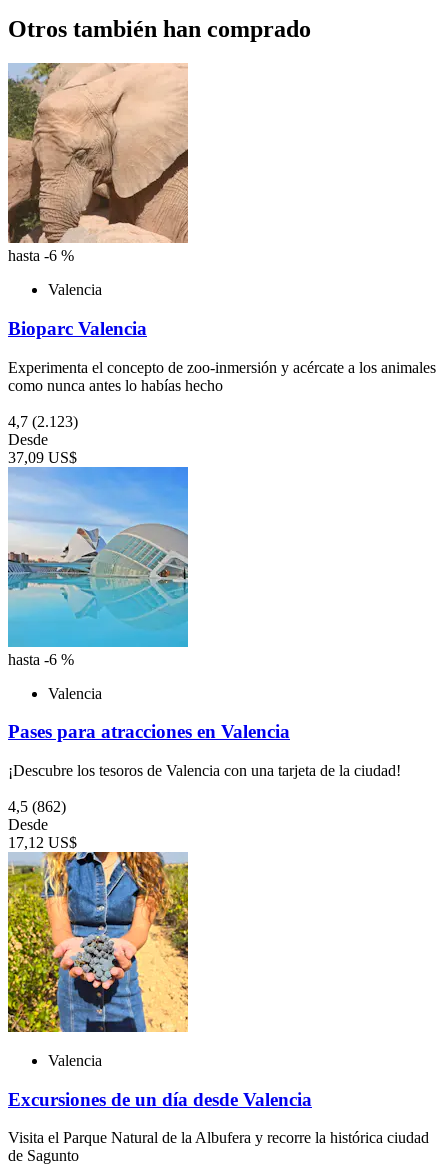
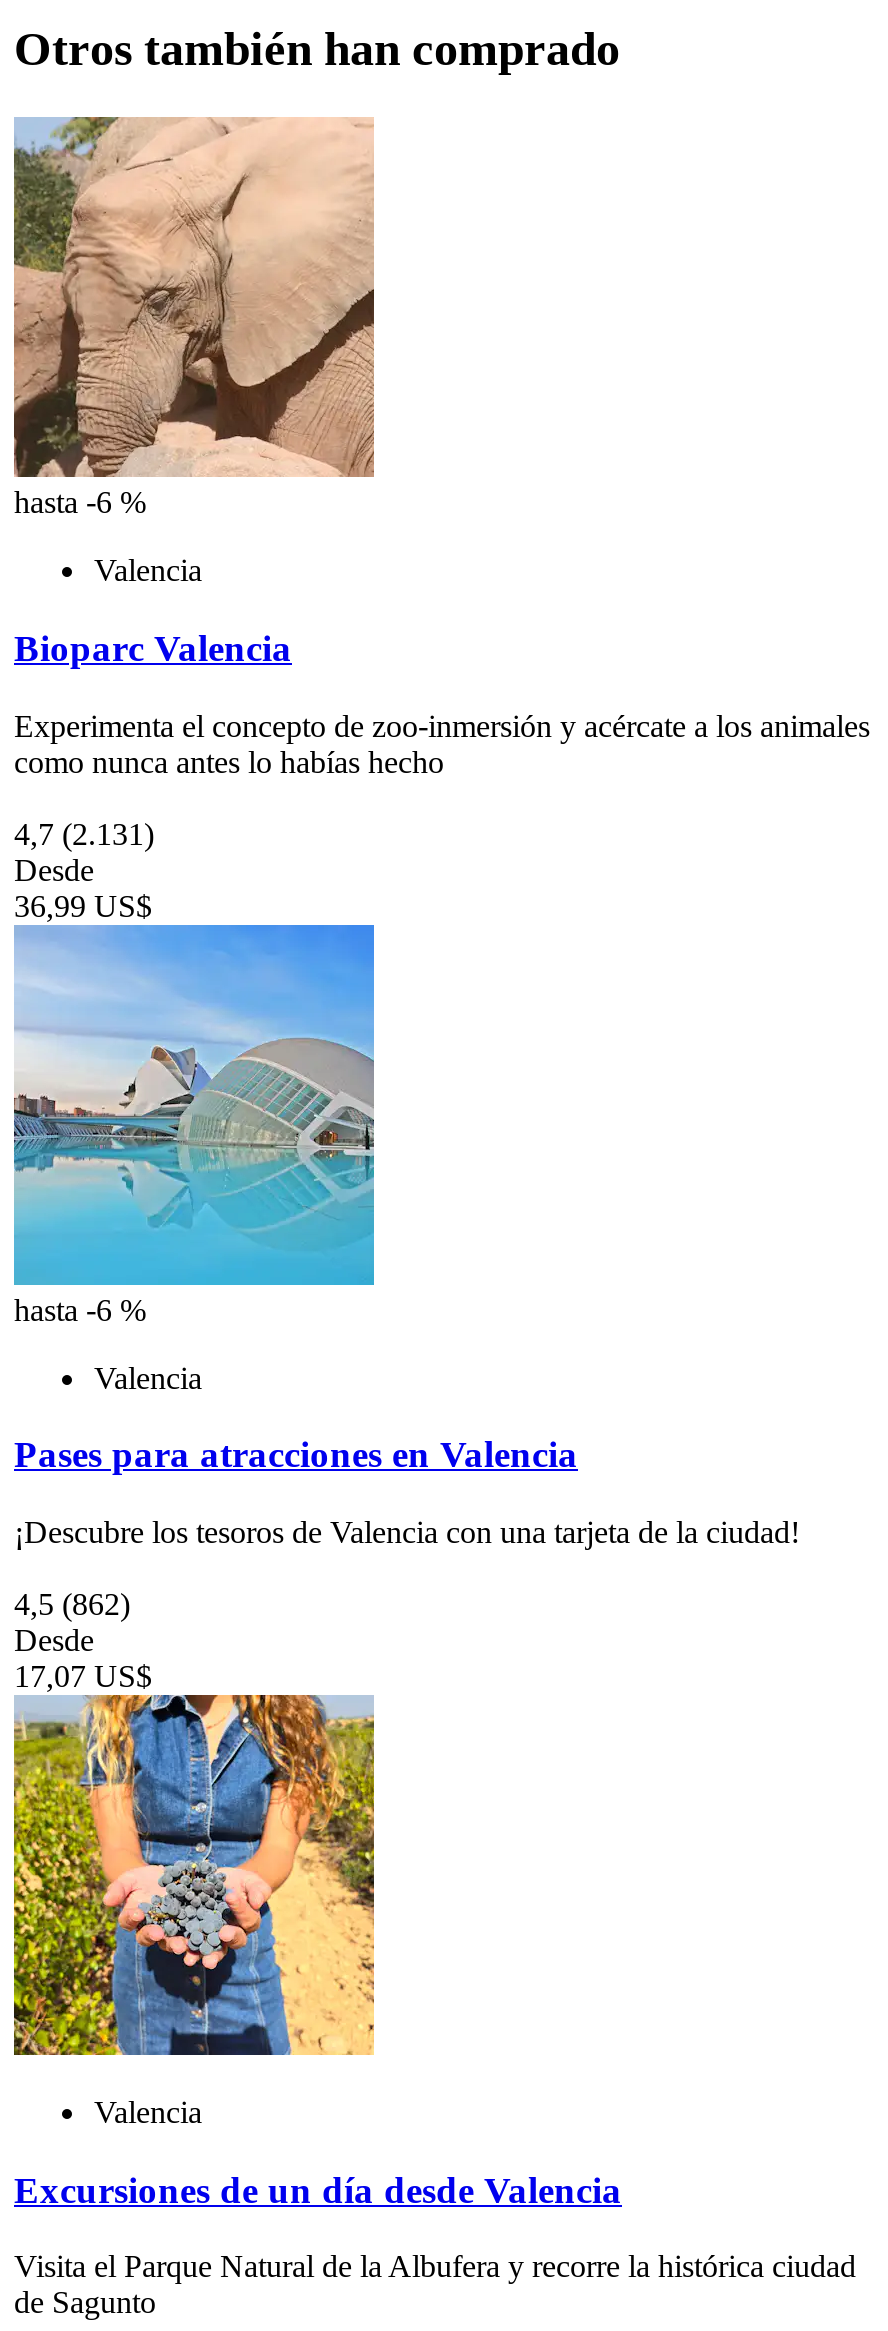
- 4,7 (2.123)
+ 4,7 (2.131)

- 37,09 US$
+ 36,99 US$

- 17,12 US$
+ 17,07 US$
